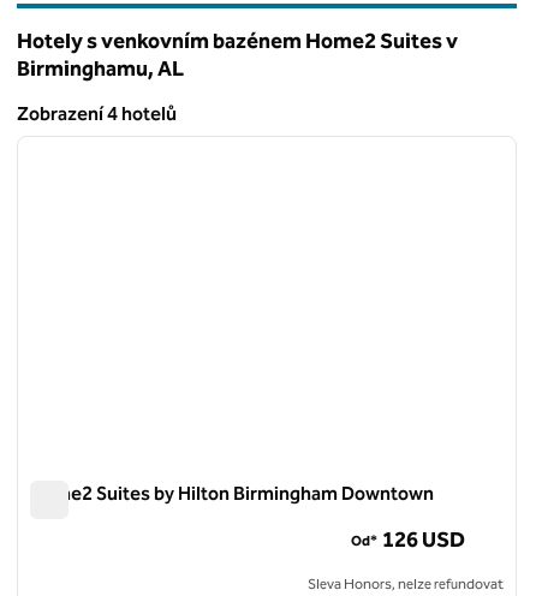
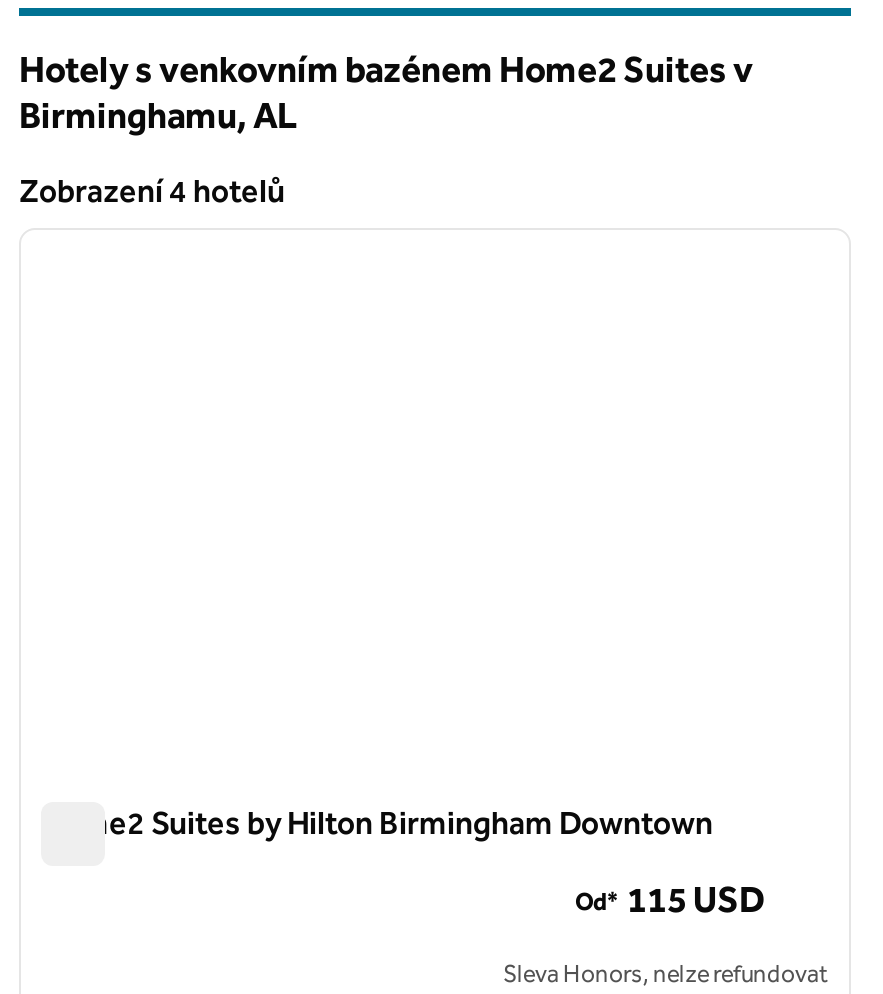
- Od* 126 USD
+ Od* 115 USD
